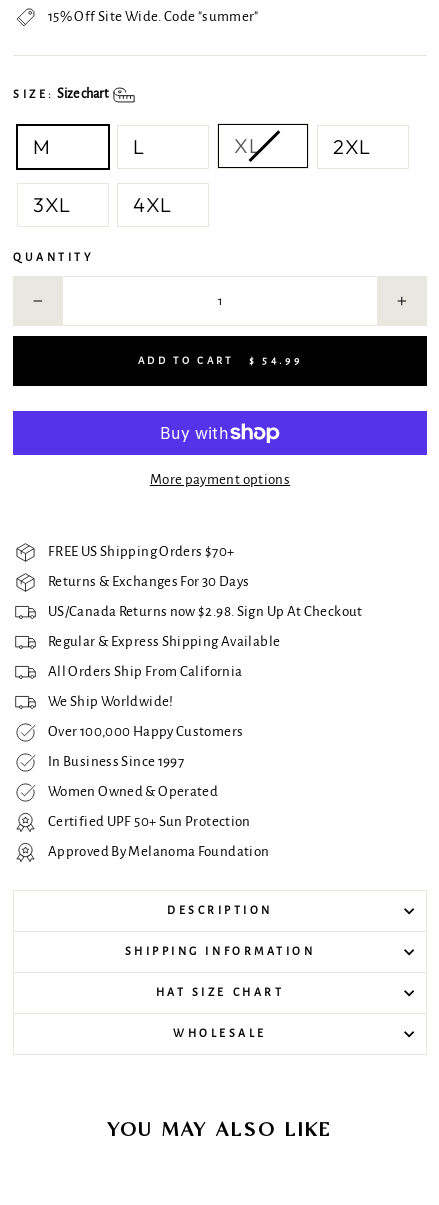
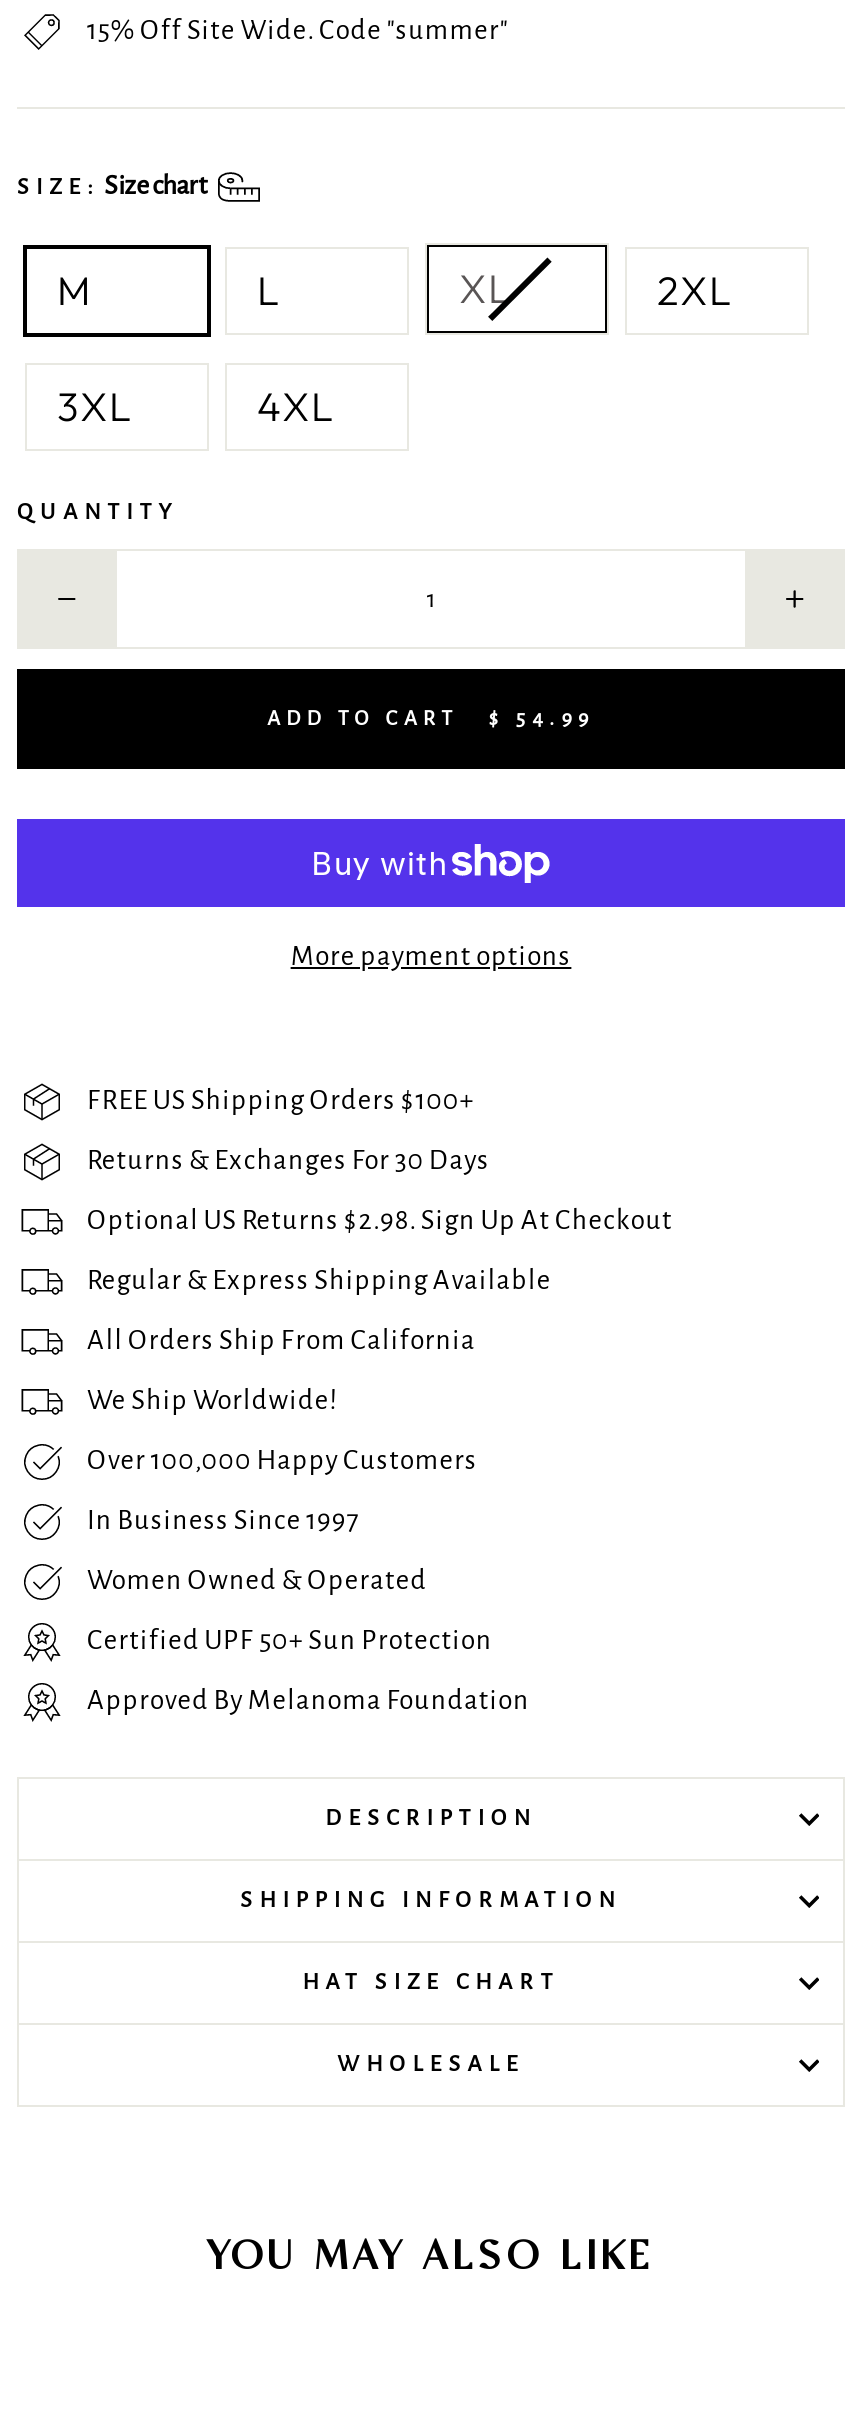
- FREE US Shipping Orders $70+
+ FREE US Shipping Orders $100+

- US/Canada Returns now $2.98. Sign Up At Checkout
+ Optional US Returns $2.98. Sign Up At Checkout
